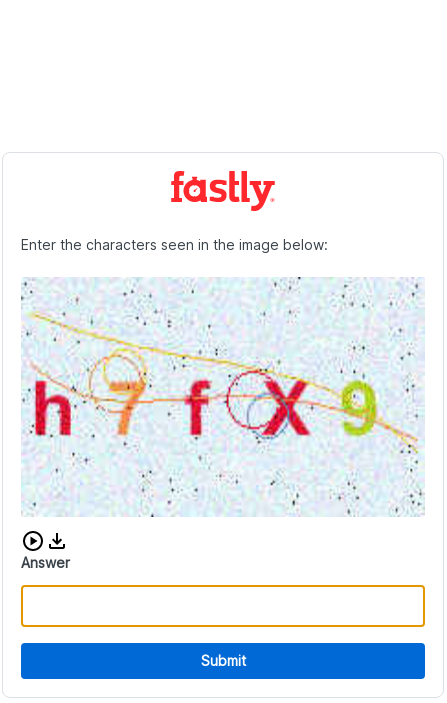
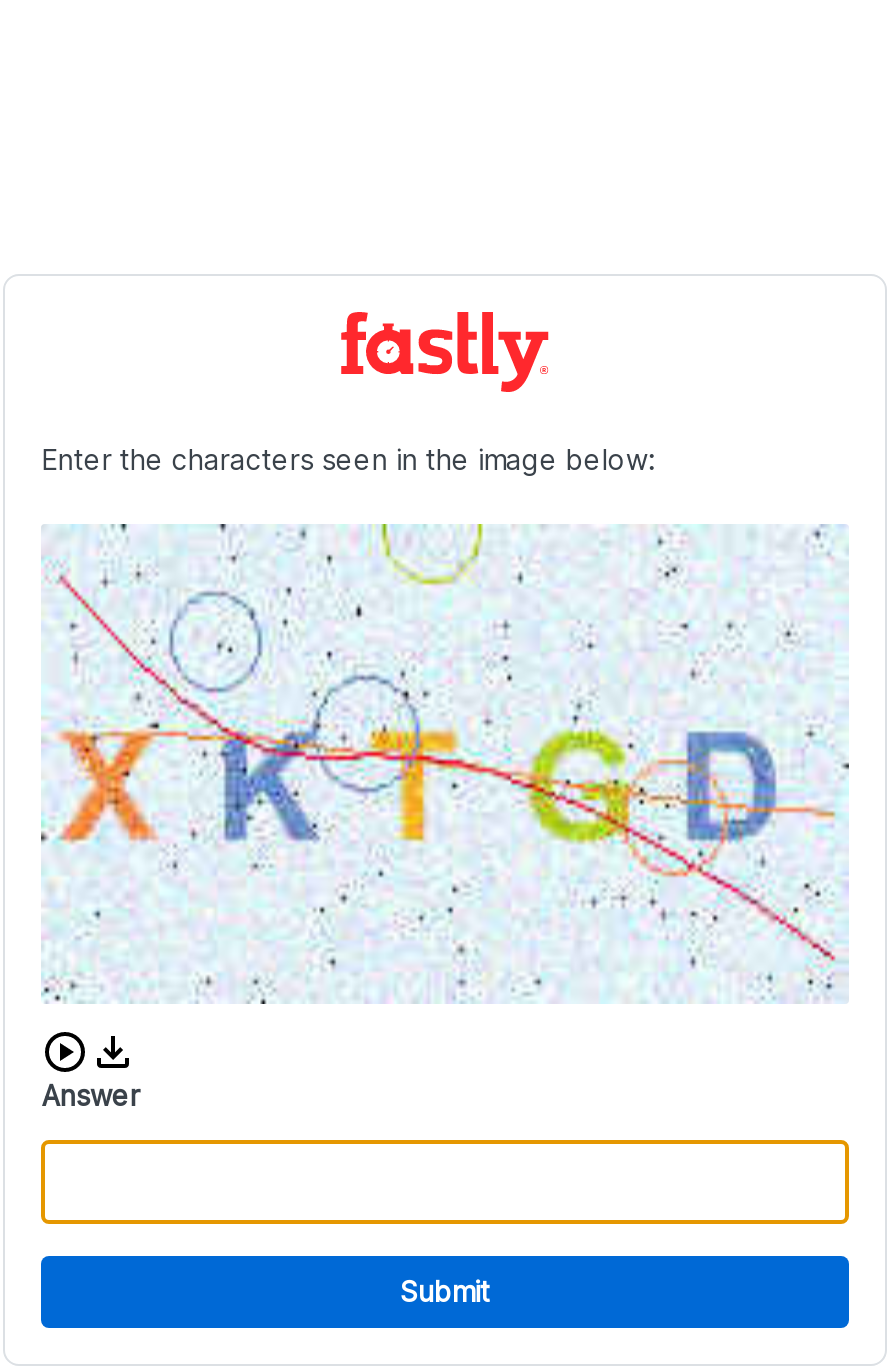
- [image]
+ [image]
